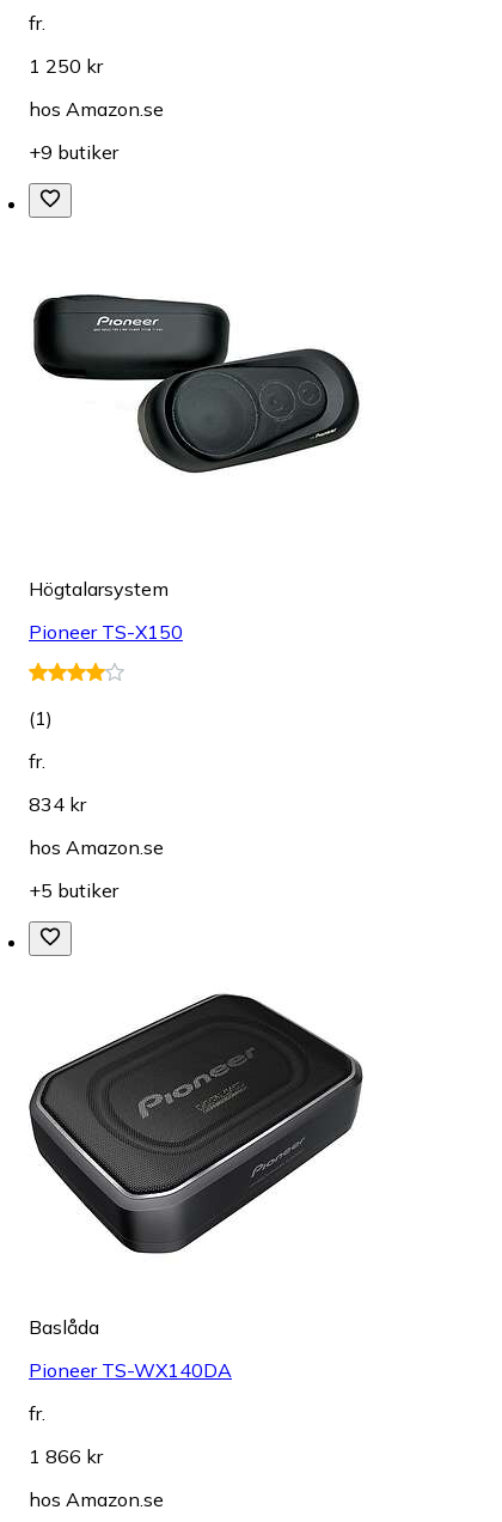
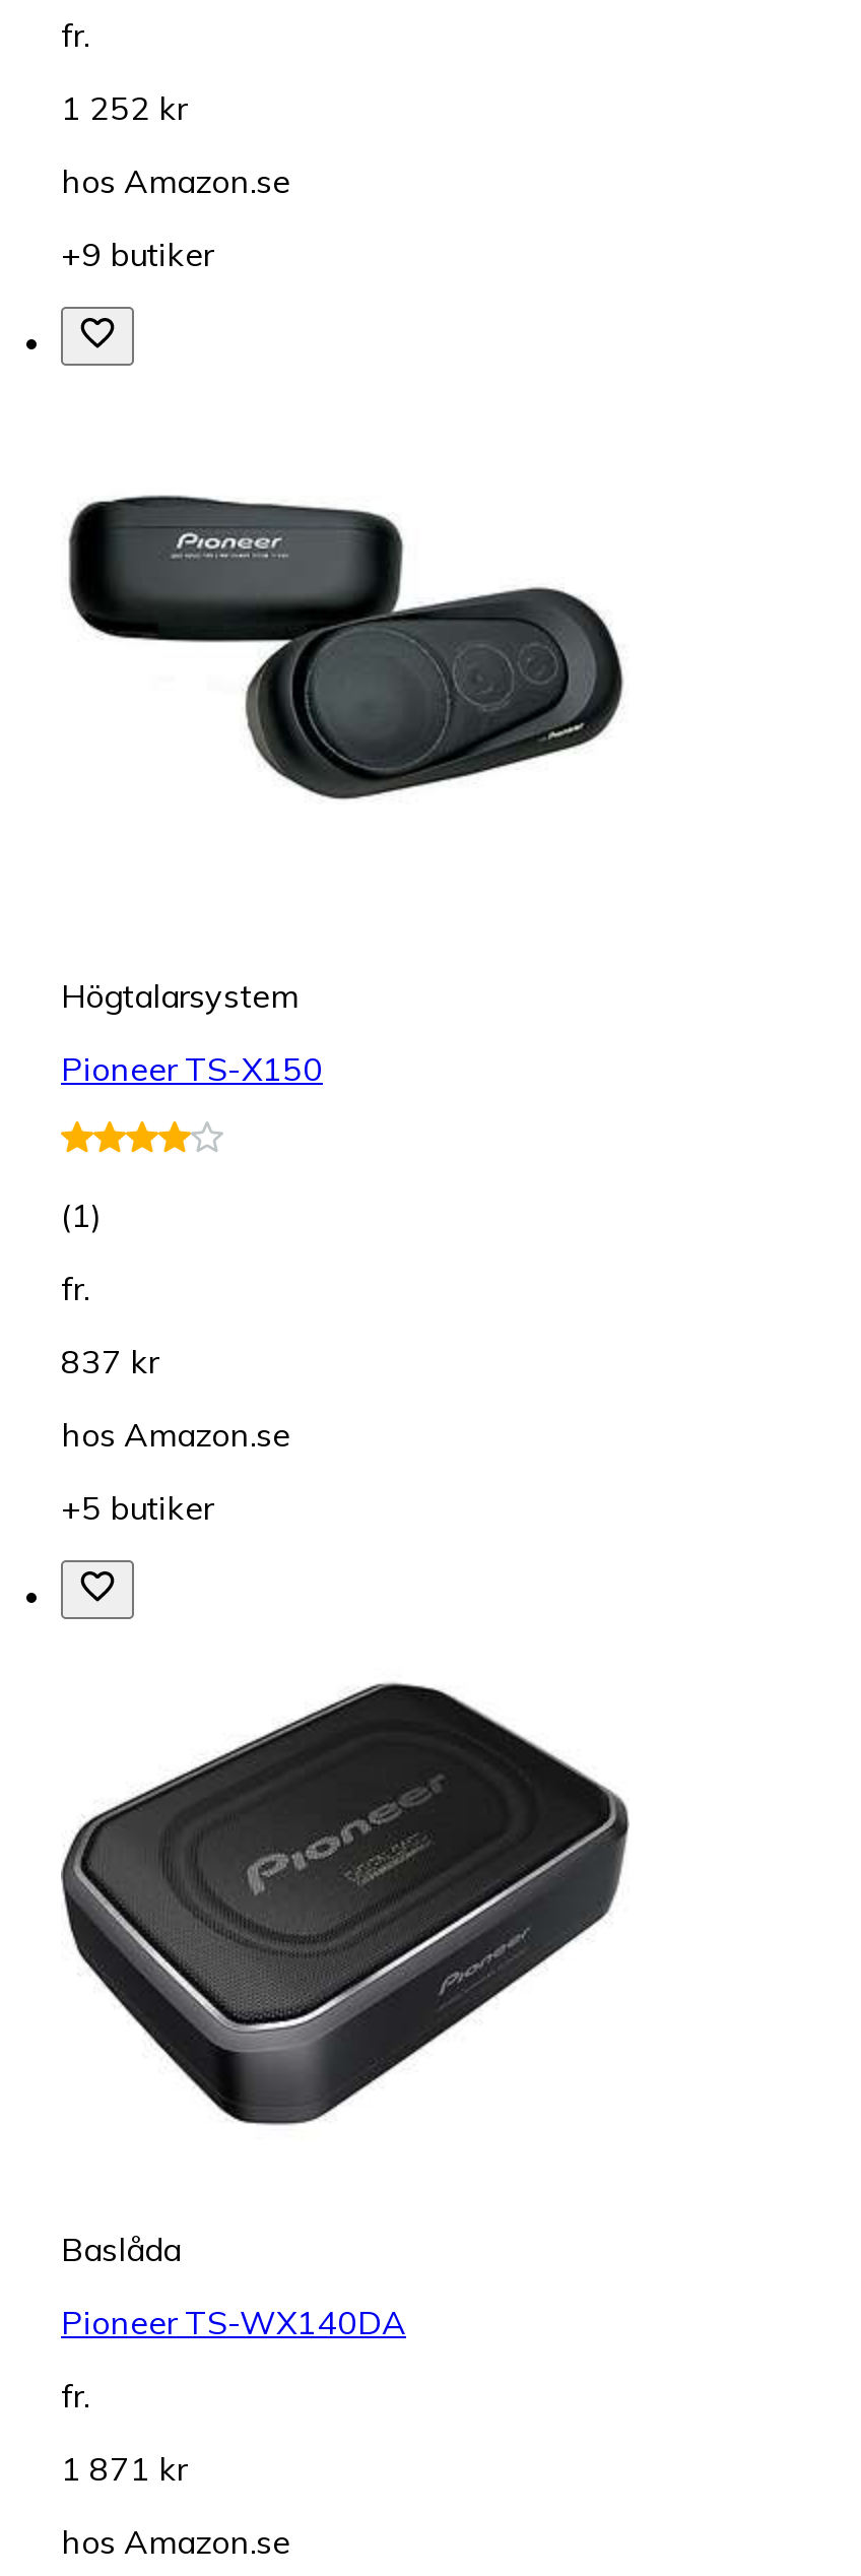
- 1 250 kr
+ 1 252 kr

- 834 kr
+ 837 kr

- 1 866 kr
+ 1 871 kr
